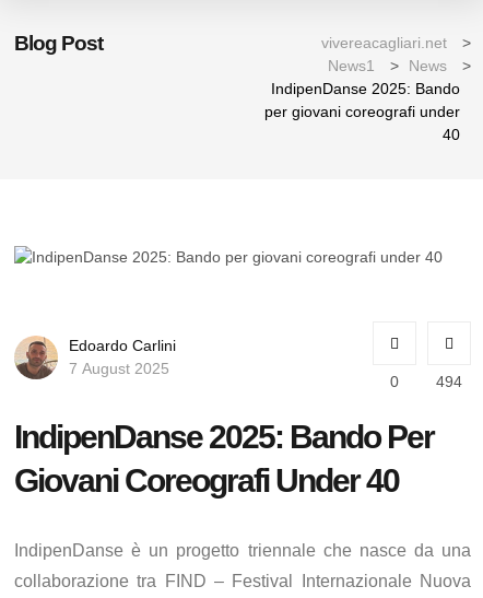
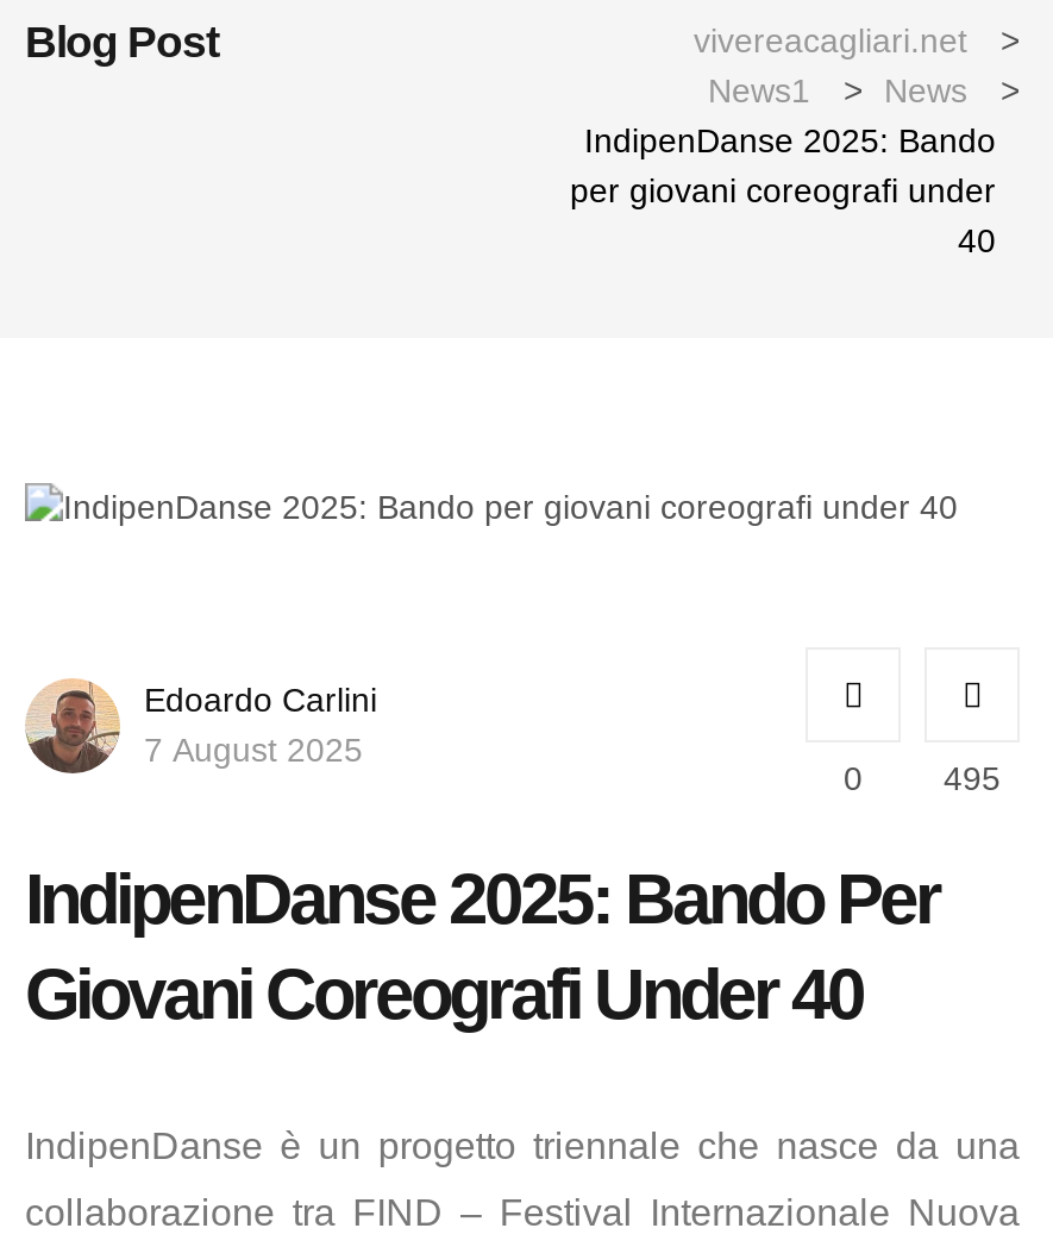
- 494
+ 495
